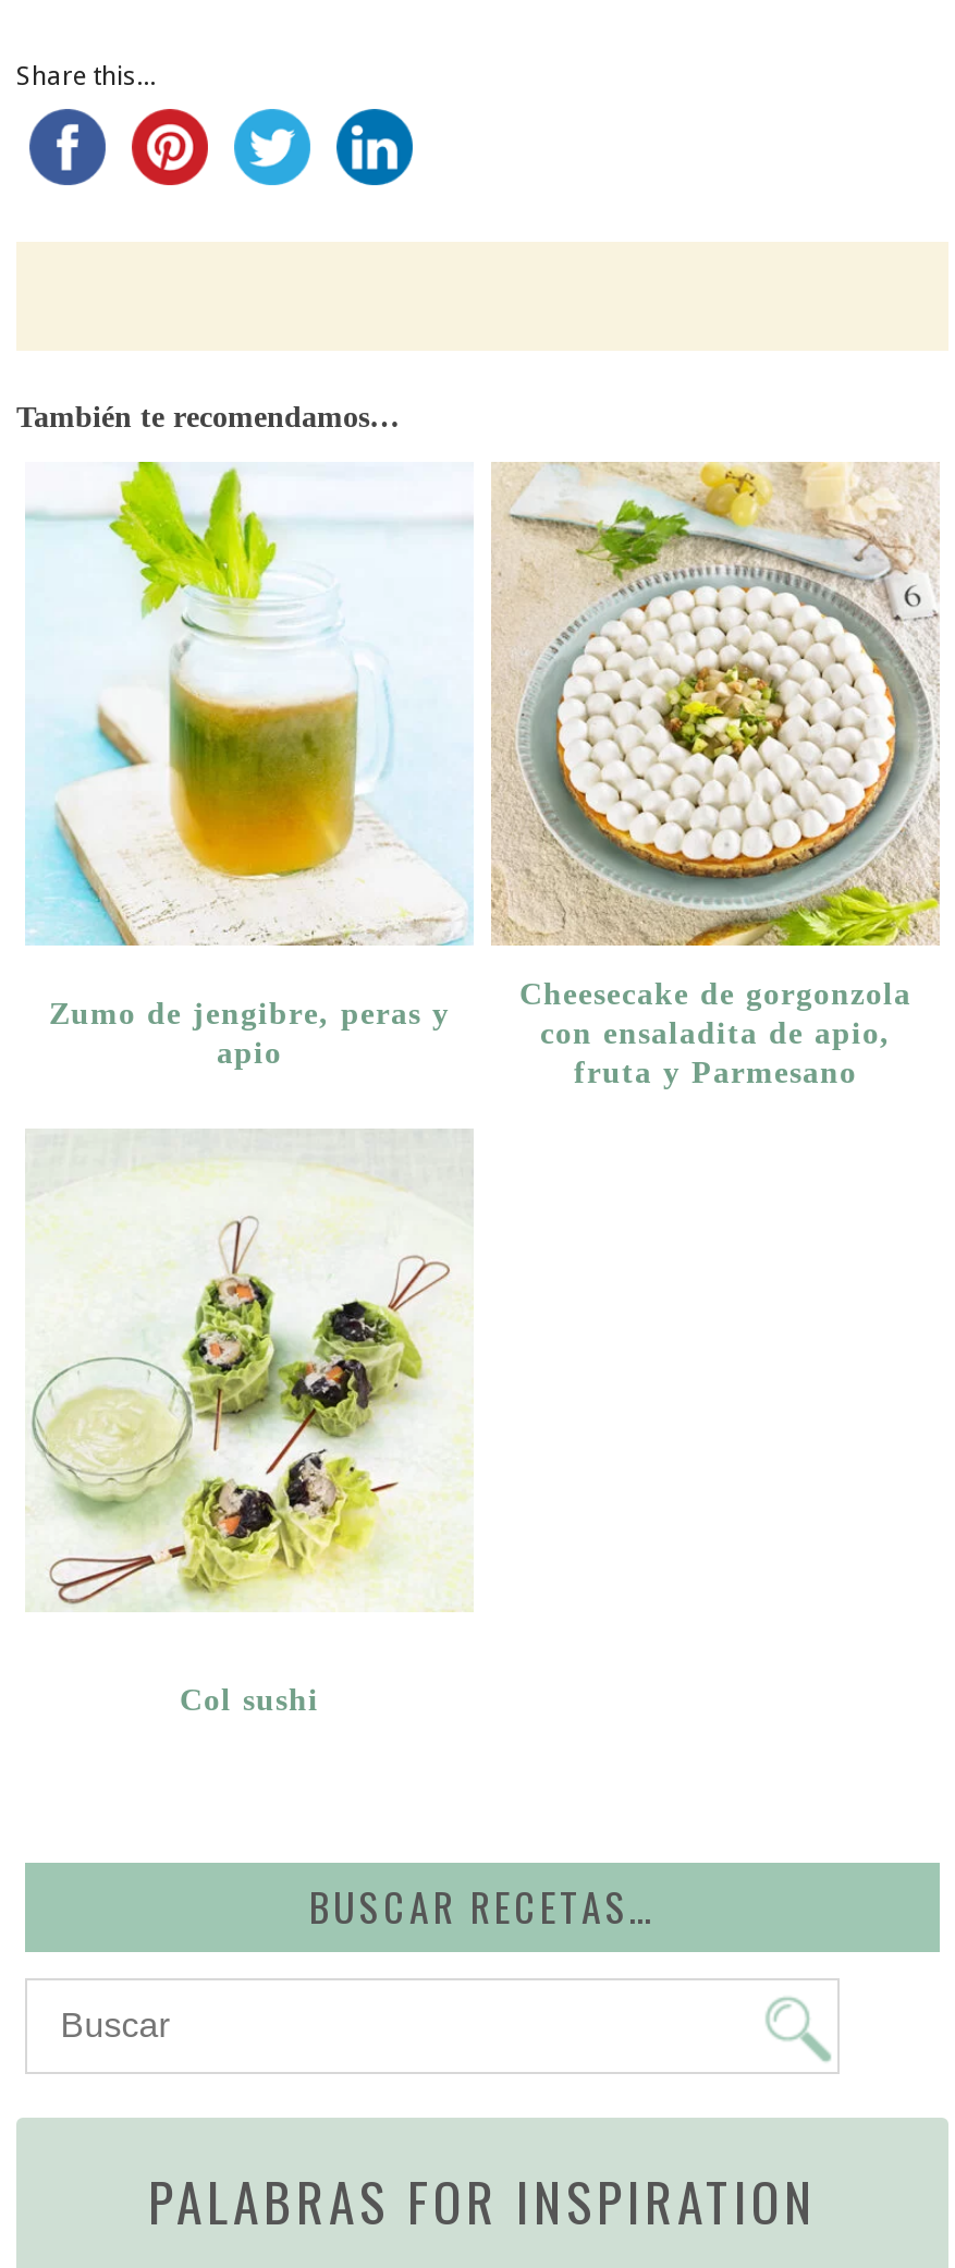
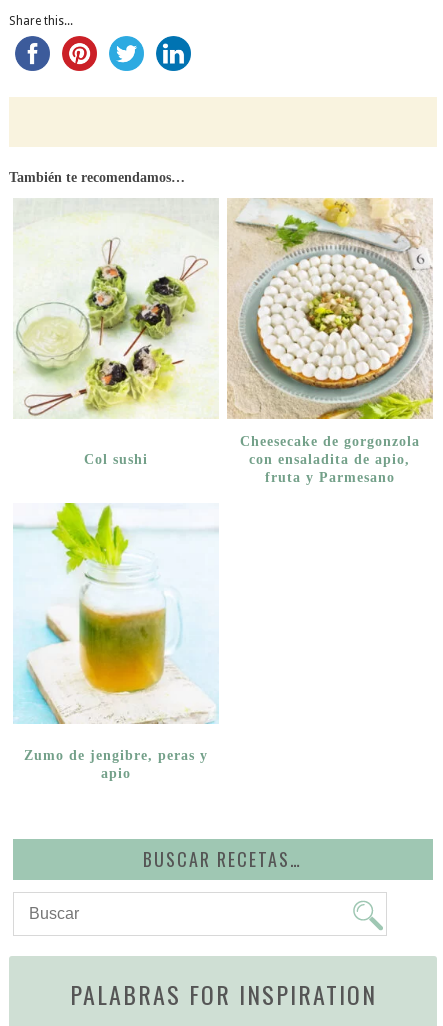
moved down: [image] | Zumo de jengibre, peras y | apio

moved up: [image] | Col sushi
